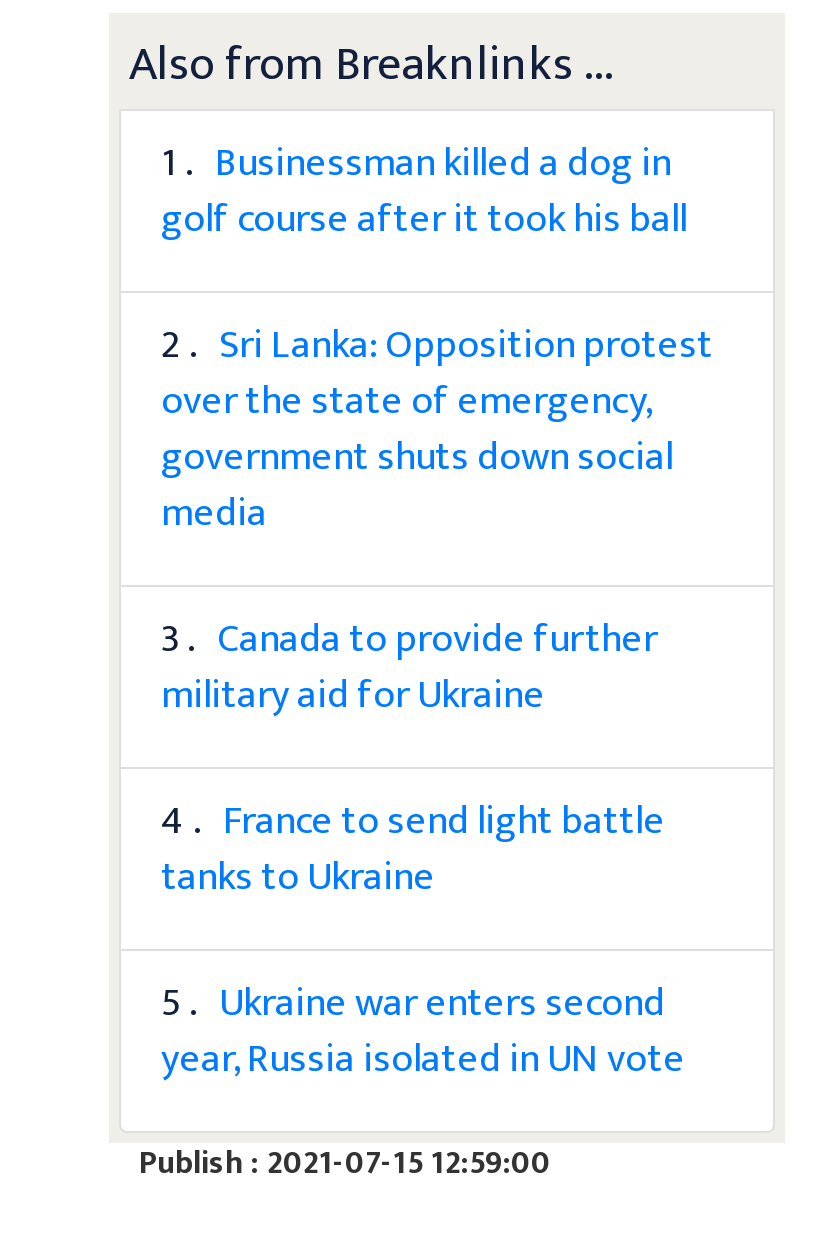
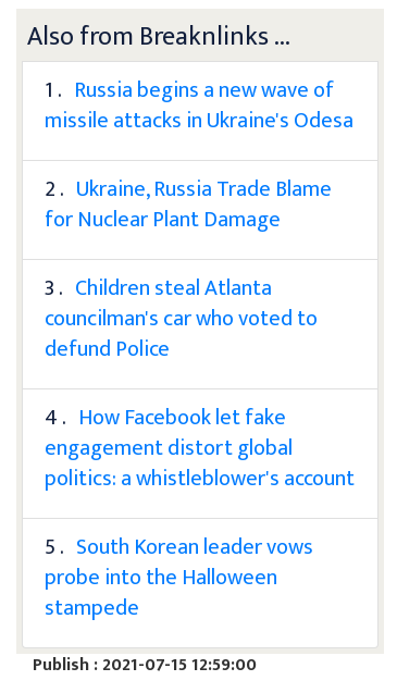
- 1 . Businessman killed a dog in
- golf course after it took his ball
+ 1 . Russia begins a new wave of
+ missile attacks in Ukraine's Odesa

- 2 . Sri Lanka: Opposition protest
- over the state of emergency,
- government shuts down social
- media
+ 2 . Ukraine, Russia Trade Blame
+ for Nuclear Plant Damage

- 3 . Canada to provide further
- military aid for Ukraine
+ 3 . Children steal Atlanta
+ councilman's car who voted to
+ defund Police

- 4 . France to send light battle
- tanks to Ukraine
+ 4 . How Facebook let fake
+ engagement distort global
+ politics: a whistleblower's account

- 5 . Ukraine war enters second
- year, Russia isolated in UN vote
+ 5 . South Korean leader vows
+ probe into the Halloween
+ stampede
